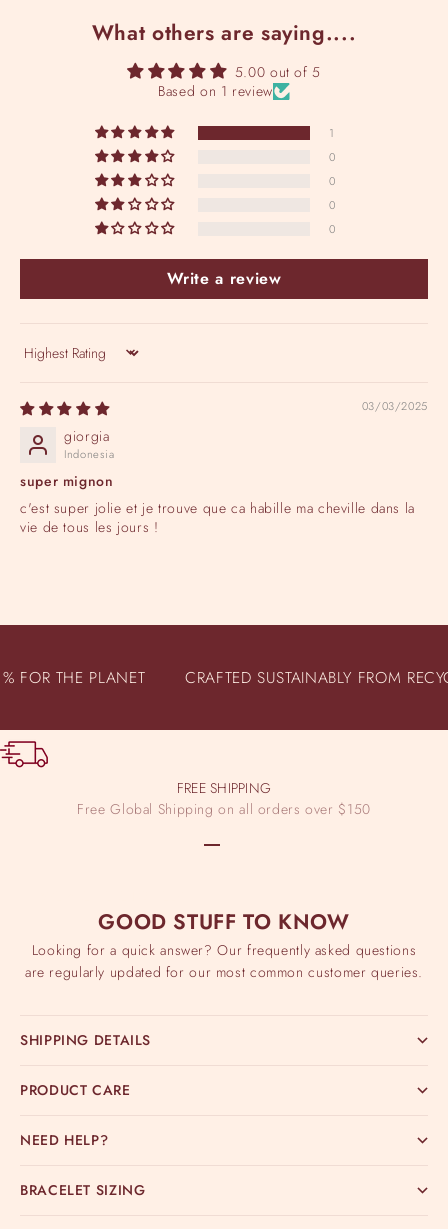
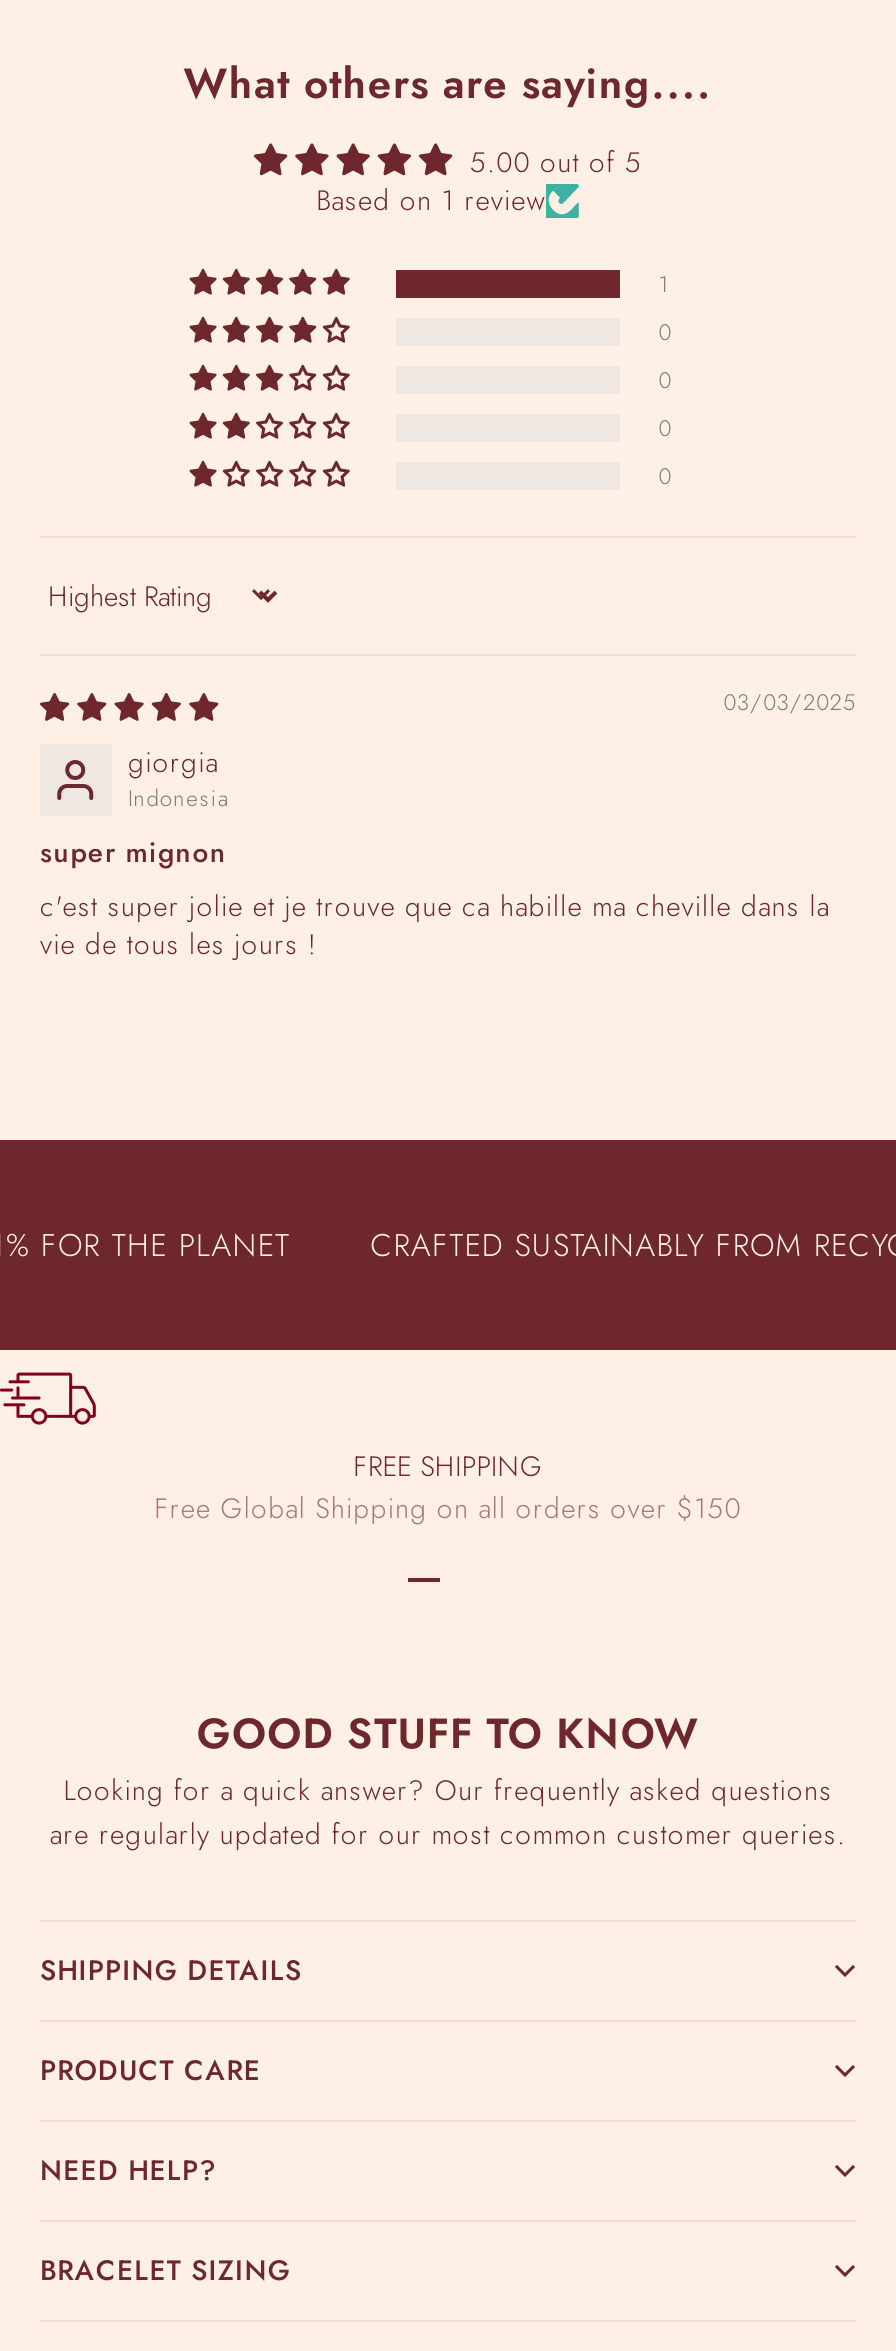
- Write a review
